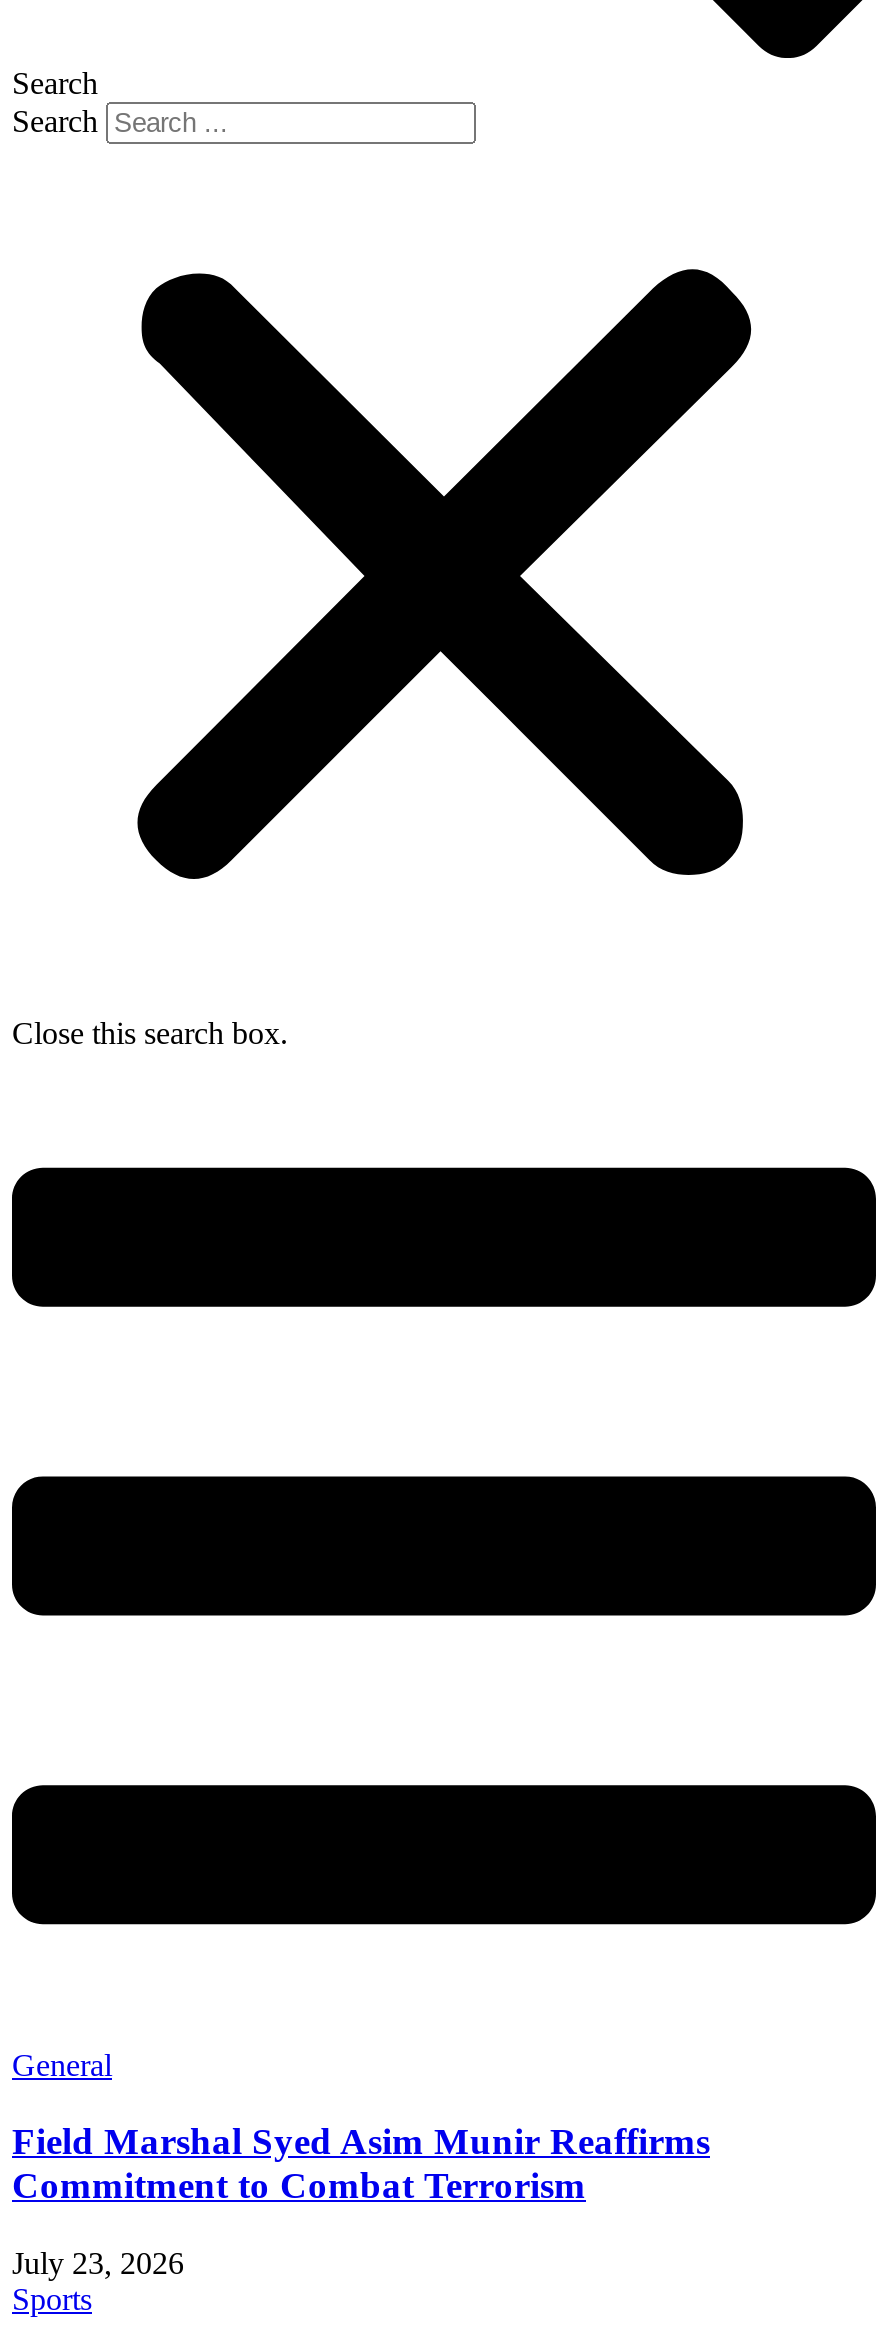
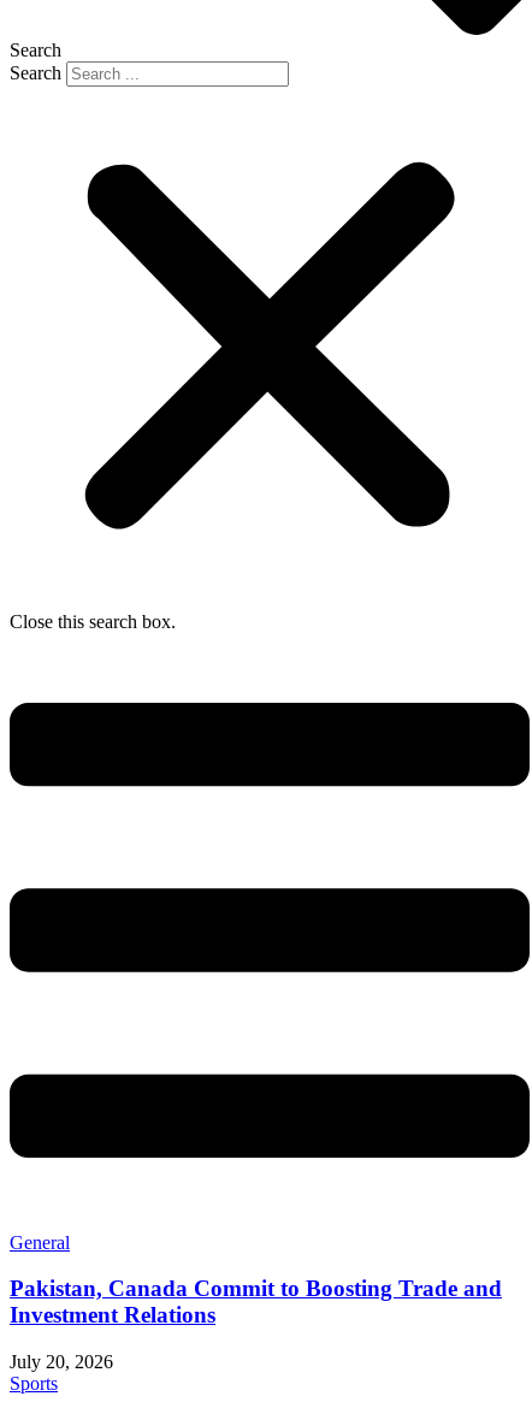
- Field Marshal Syed Asim Munir Reaffirms
- Commitment to Combat Terrorism
+ Pakistan, Canada Commit to Boosting Trade and
+ Investment Relations

- July 23, 2026
+ July 20, 2026
